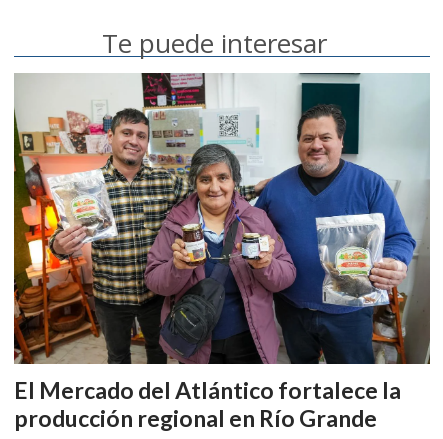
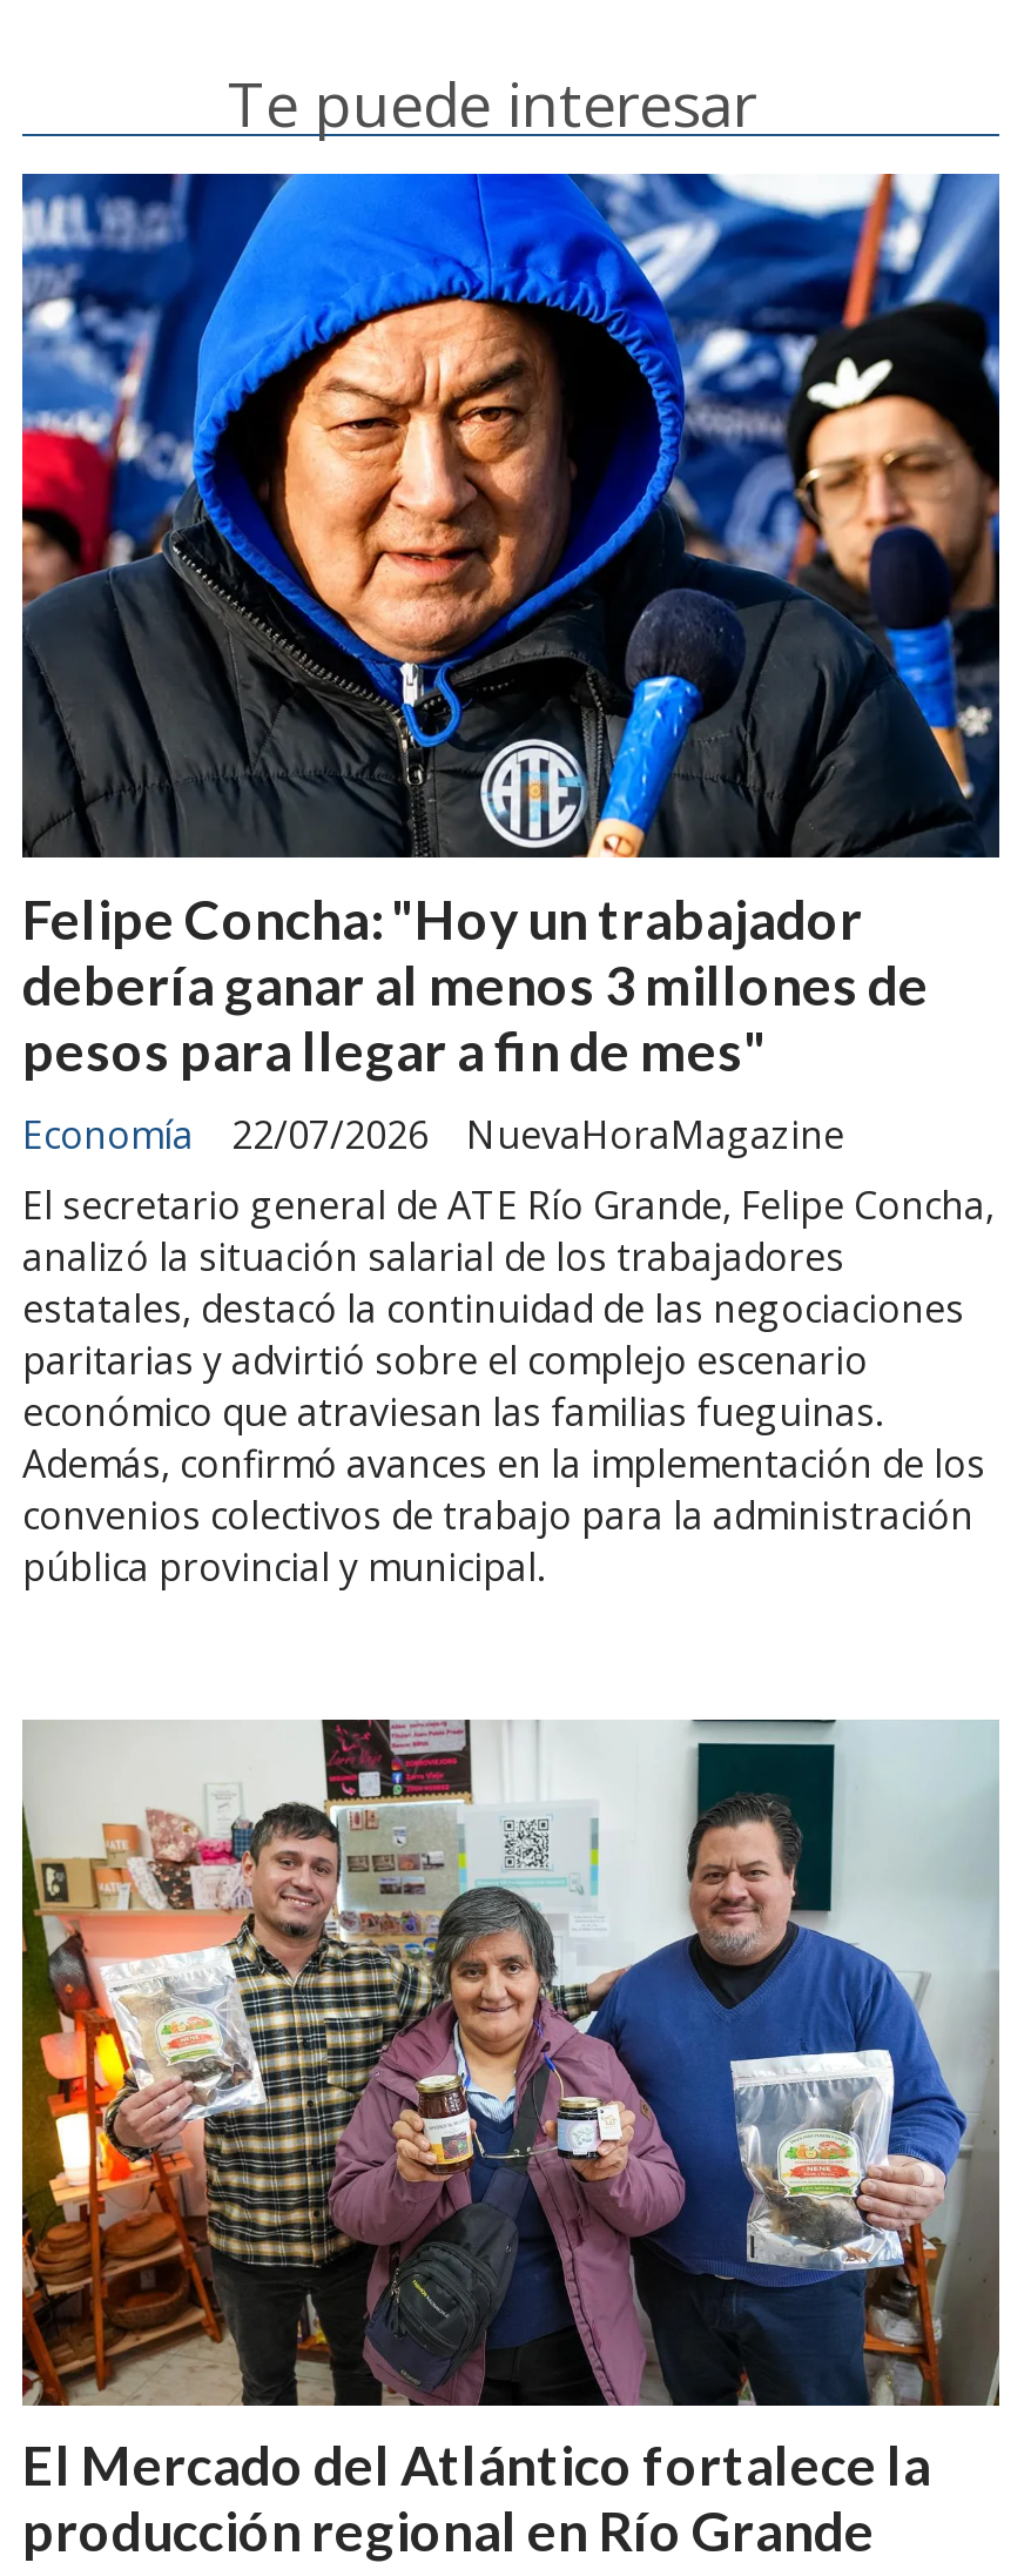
+ [image]
+ Felipe Concha: "Hoy un trabajador
+ debería ganar al menos 3 millones de
+ pesos para llegar a fin de mes"
+ NuevaHoraMagazine
+ Economía
+ 22/07/2026
+ El secretario general de ATE Río Grande, Felipe Concha,
+ analizó la situación salarial de los trabajadores
+ estatales, destacó la continuidad de las negociaciones
+ paritarias y advirtió sobre el complejo escenario
+ económico que atraviesan las familias fueguinas.
+ Además, confirmó avances en la implementación de los
+ convenios colectivos de trabajo para la administración
+ pública provincial y municipal.
